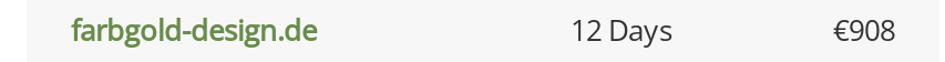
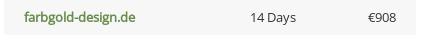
- 12 Days
+ 14 Days
